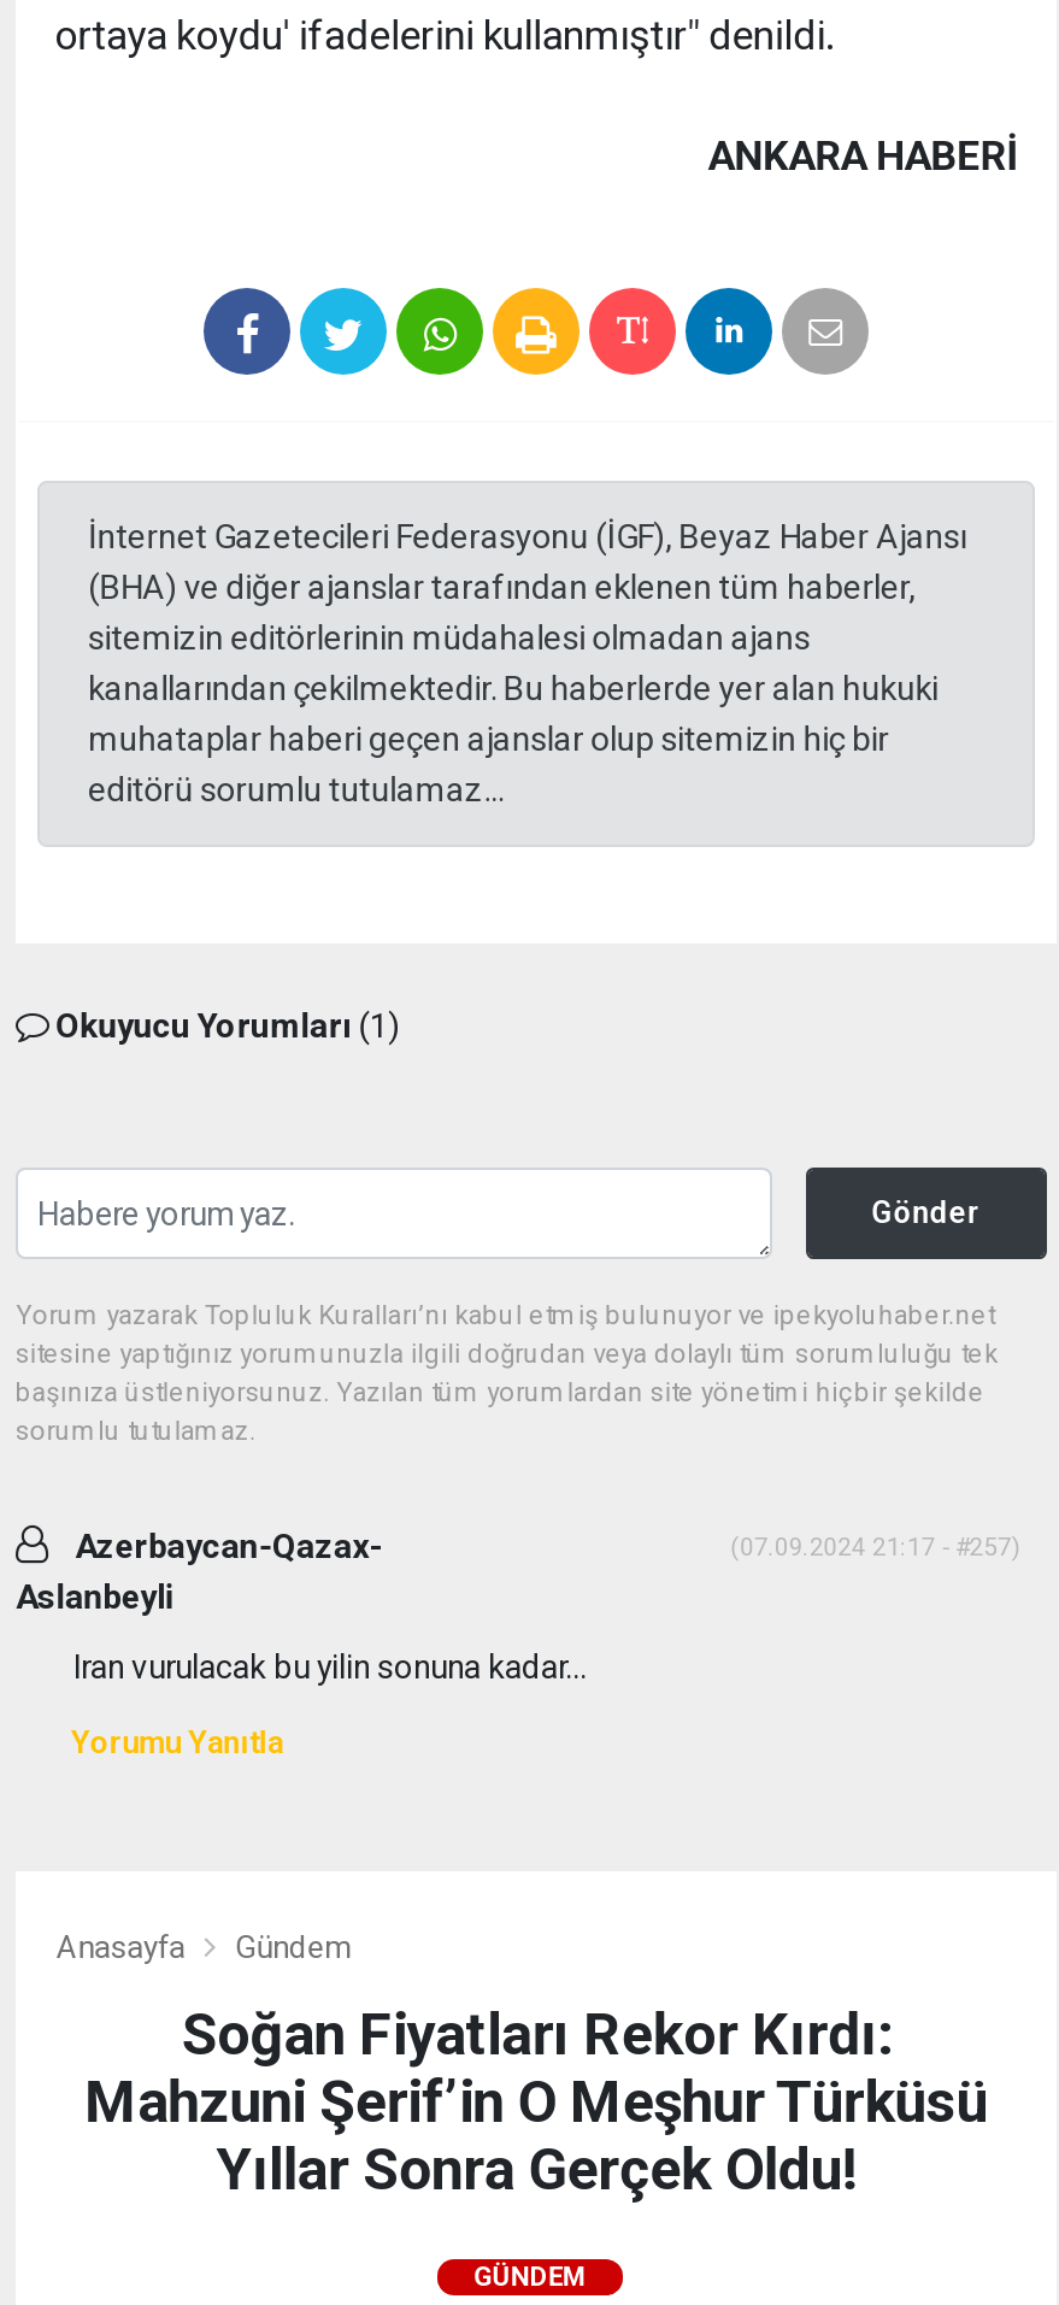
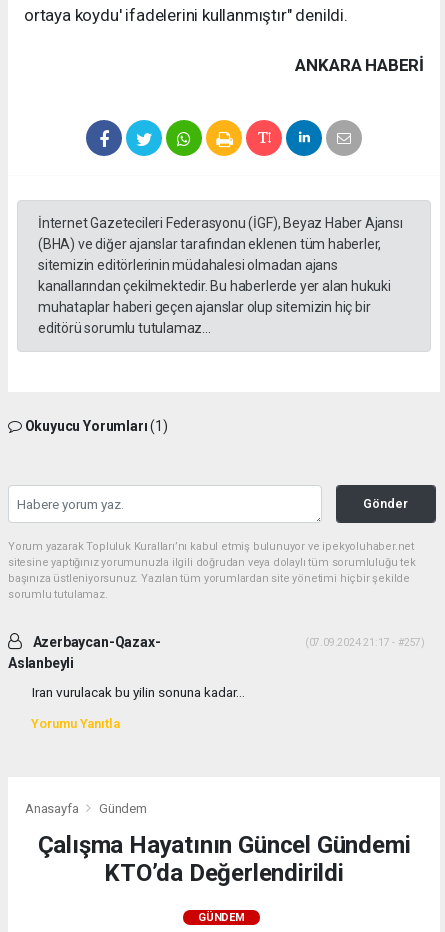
- Soğan Fiyatları Rekor Kırdı:
- Mahzuni Şerif’in O Meşhur Türküsü
- Yıllar Sonra Gerçek Oldu!
+ Çalışma Hayatının Güncel Gündemi
+ KTO’da Değerlendirildi
